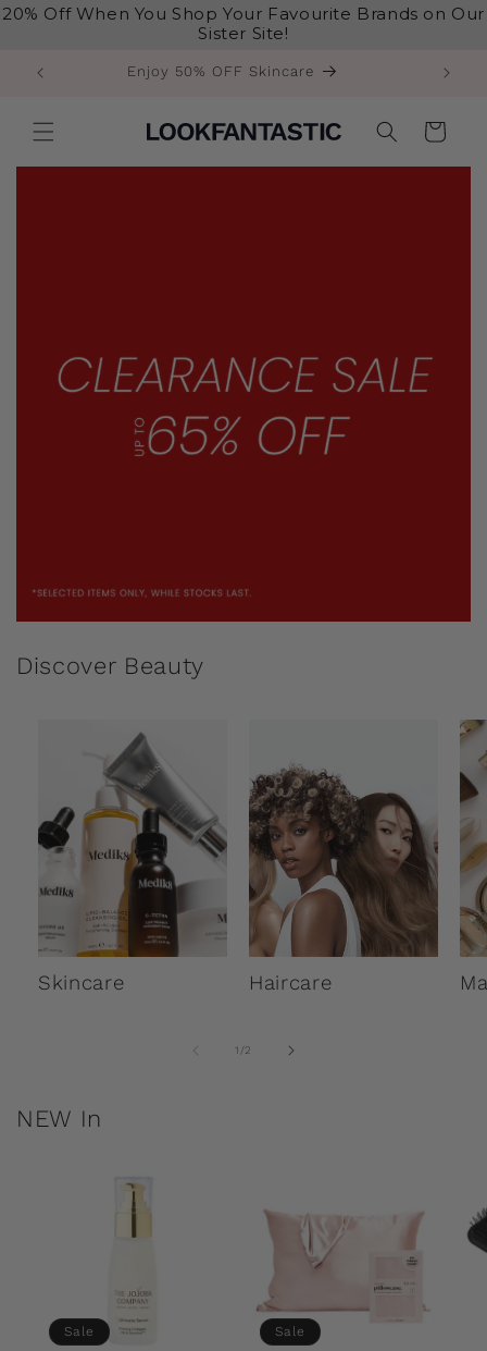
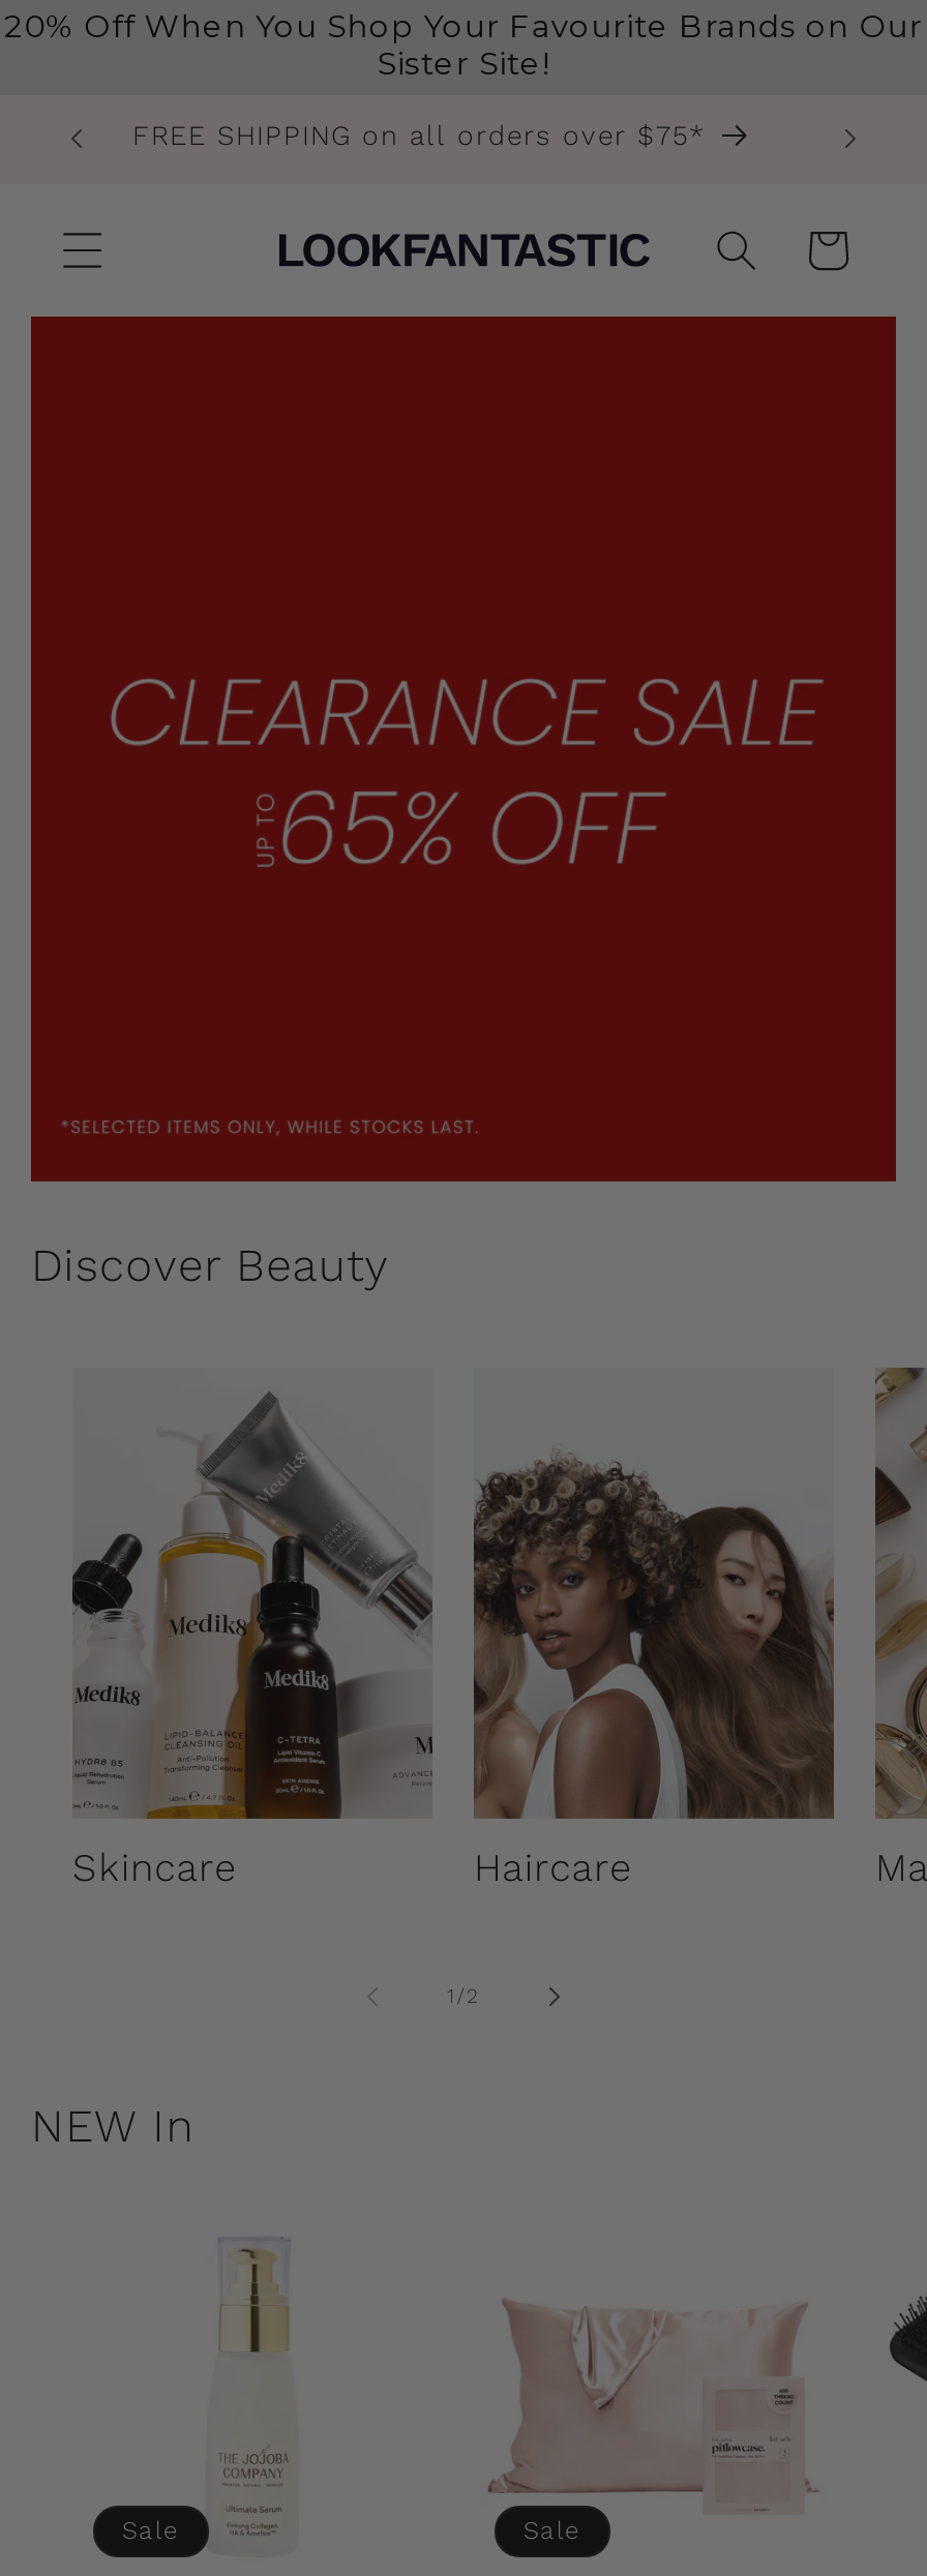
- Enjoy 50% OFF Skincare
+ FREE SHIPPING on all orders over $75*
